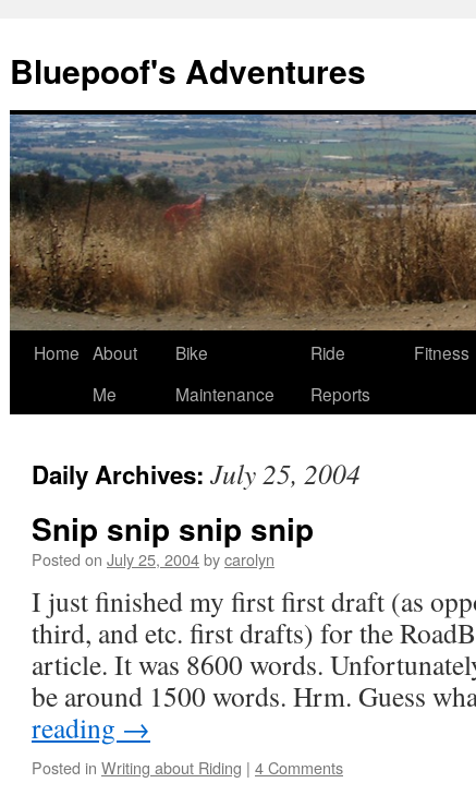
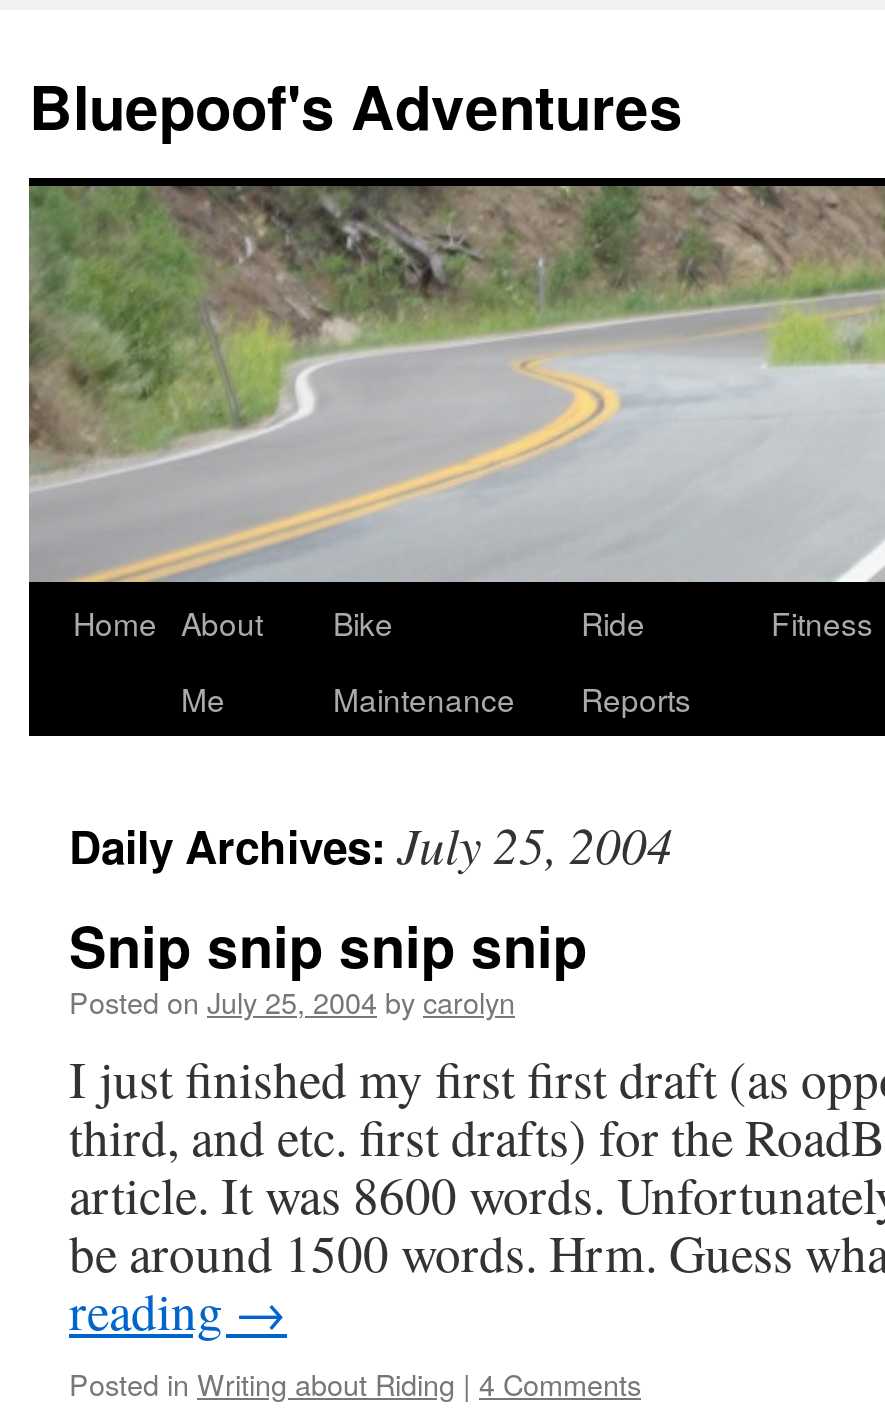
- [image]
+ [image]
